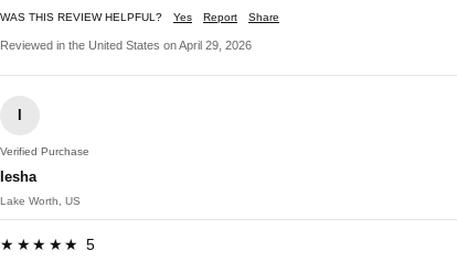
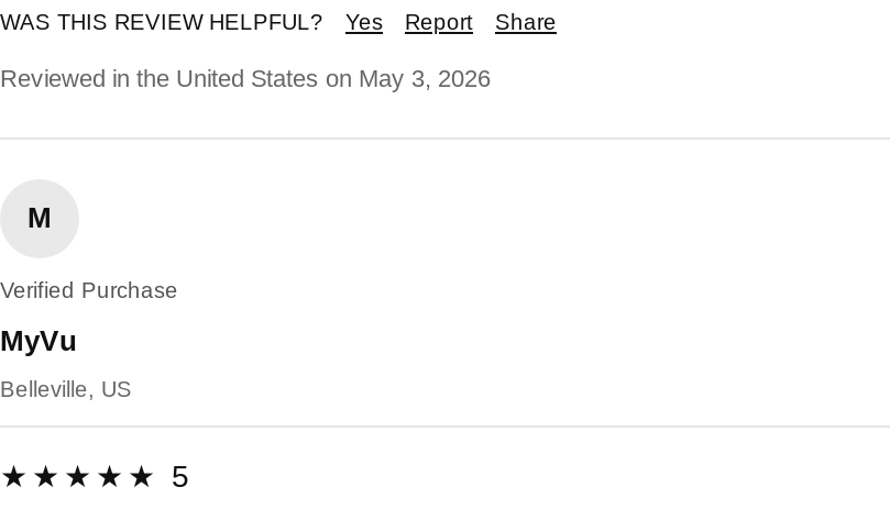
- Reviewed in the United States on April 29, 2026
+ Reviewed in the United States on May 3, 2026

- I
+ M

- Iesha
+ MyVu

- Lake Worth, US
+ Belleville, US
